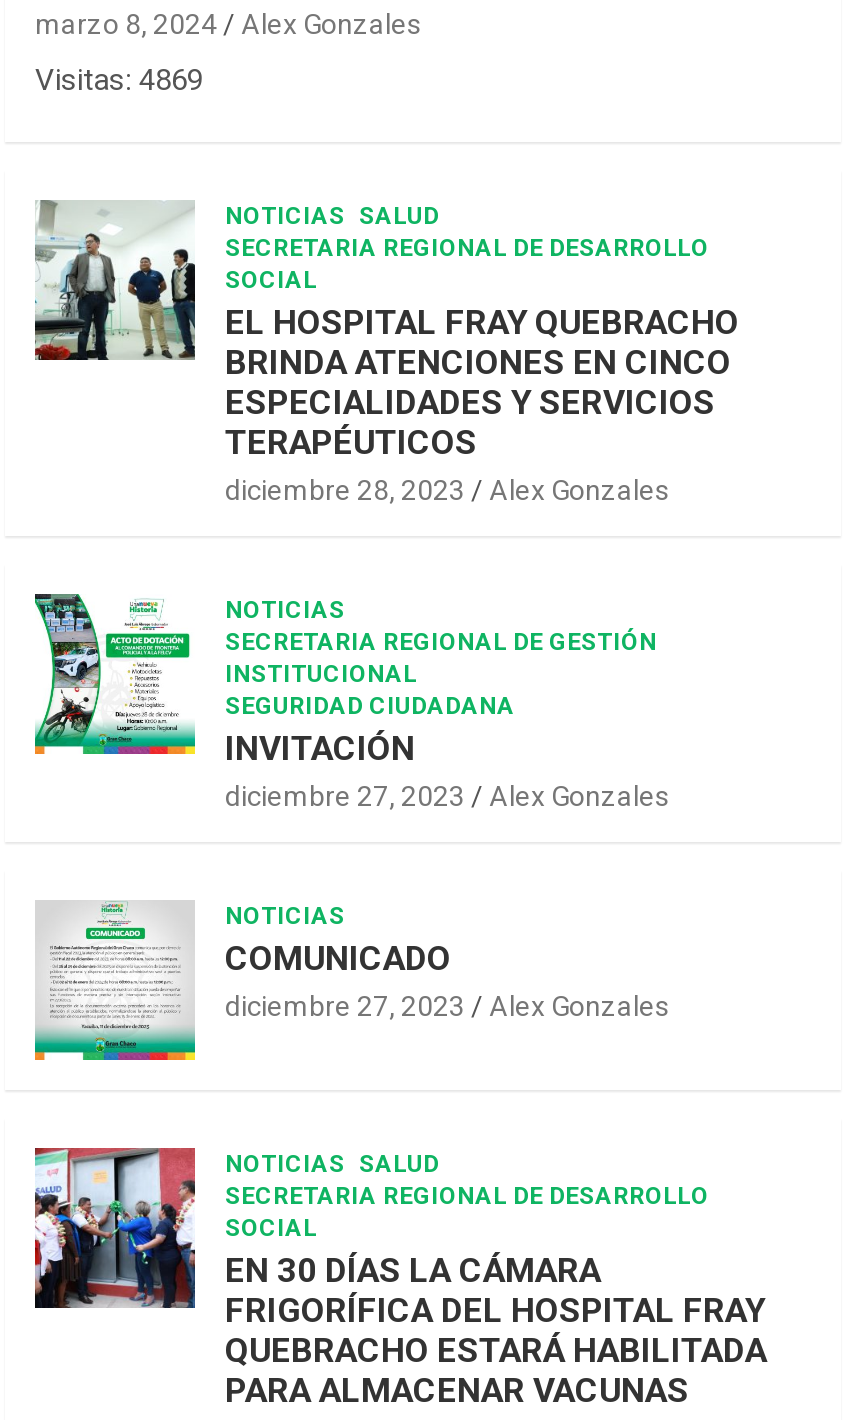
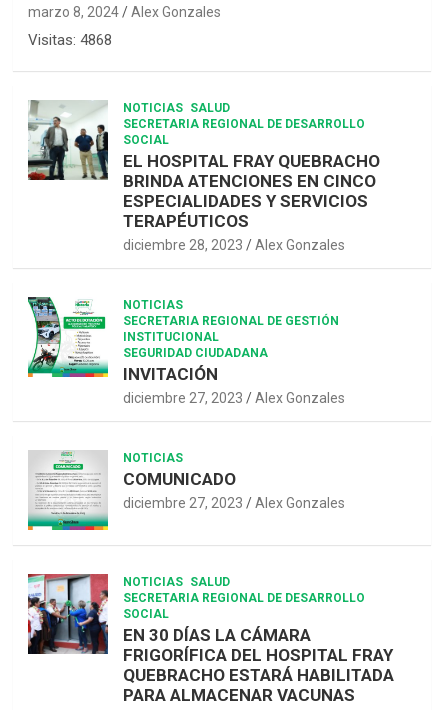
- Visitas: 4869
+ Visitas: 4868
